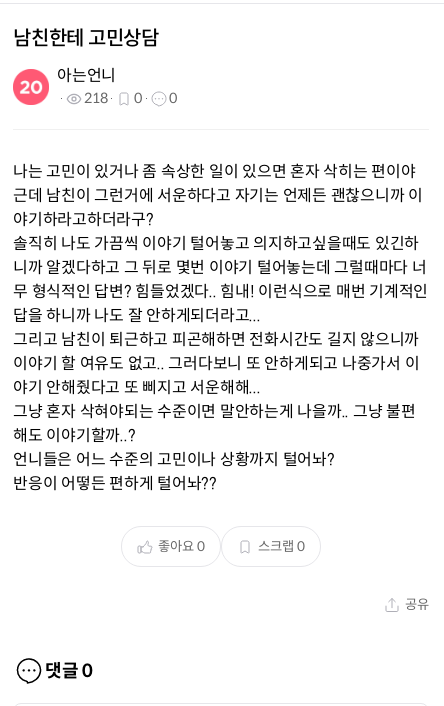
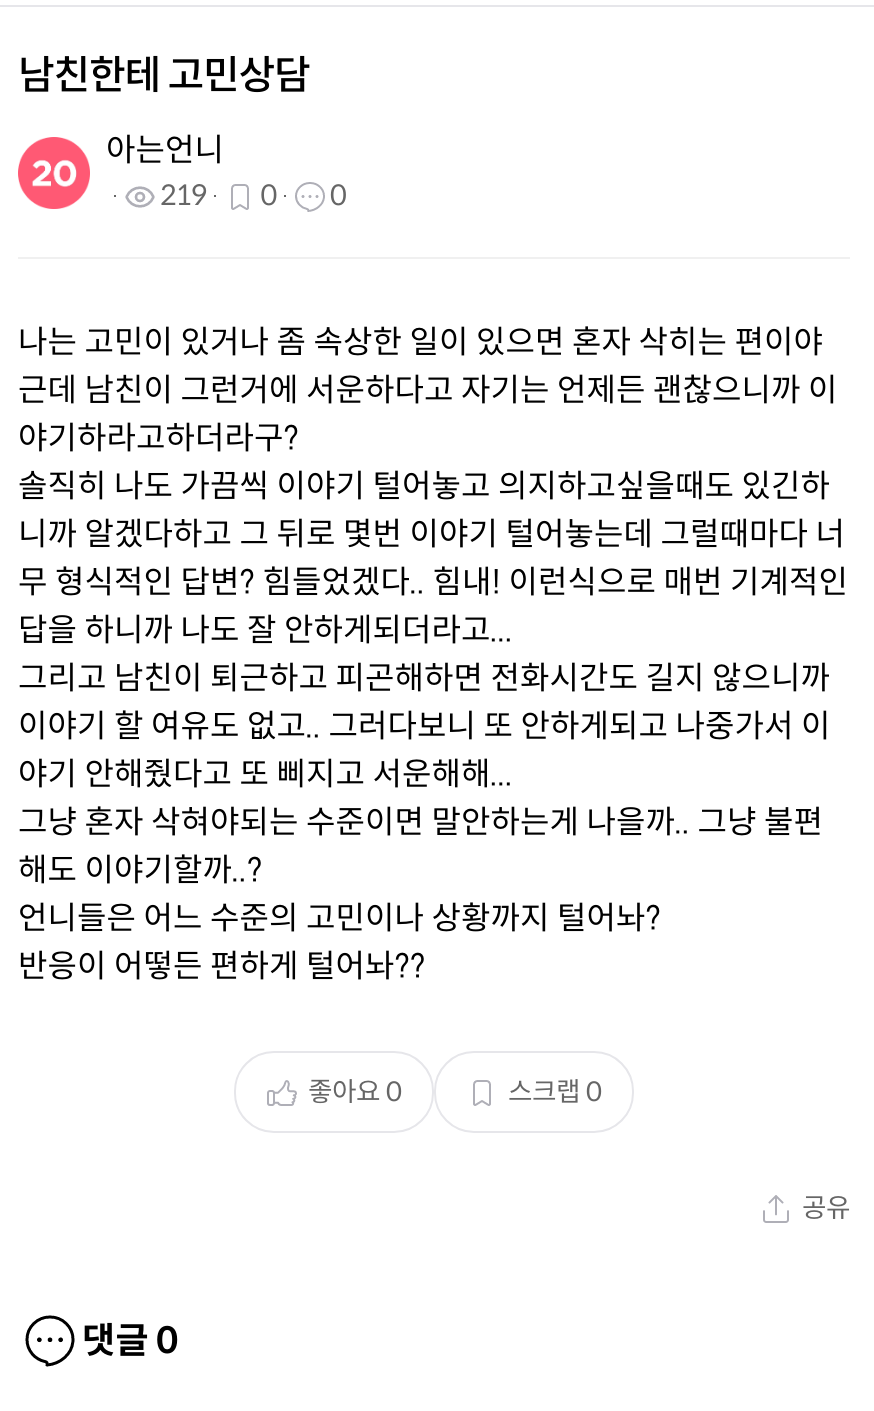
- 218 0 0
+ 219 0 0
